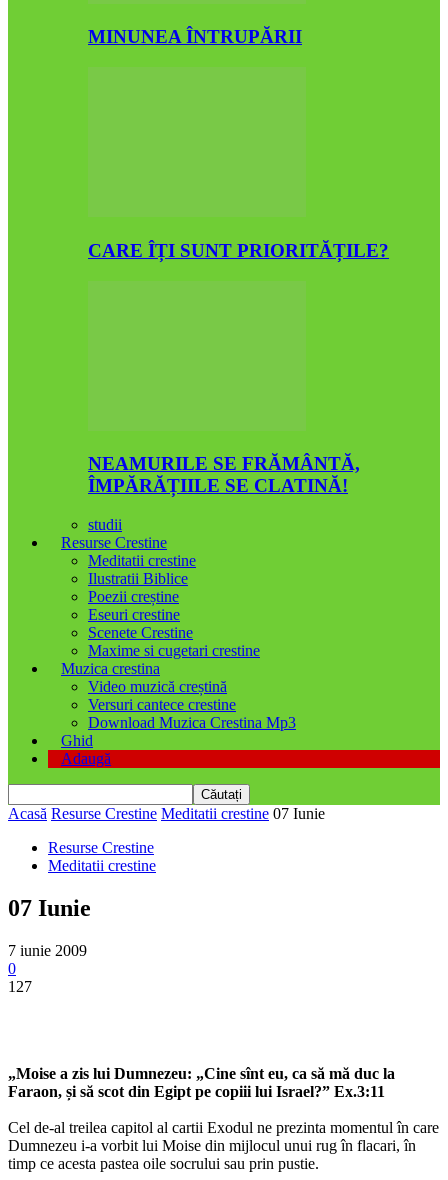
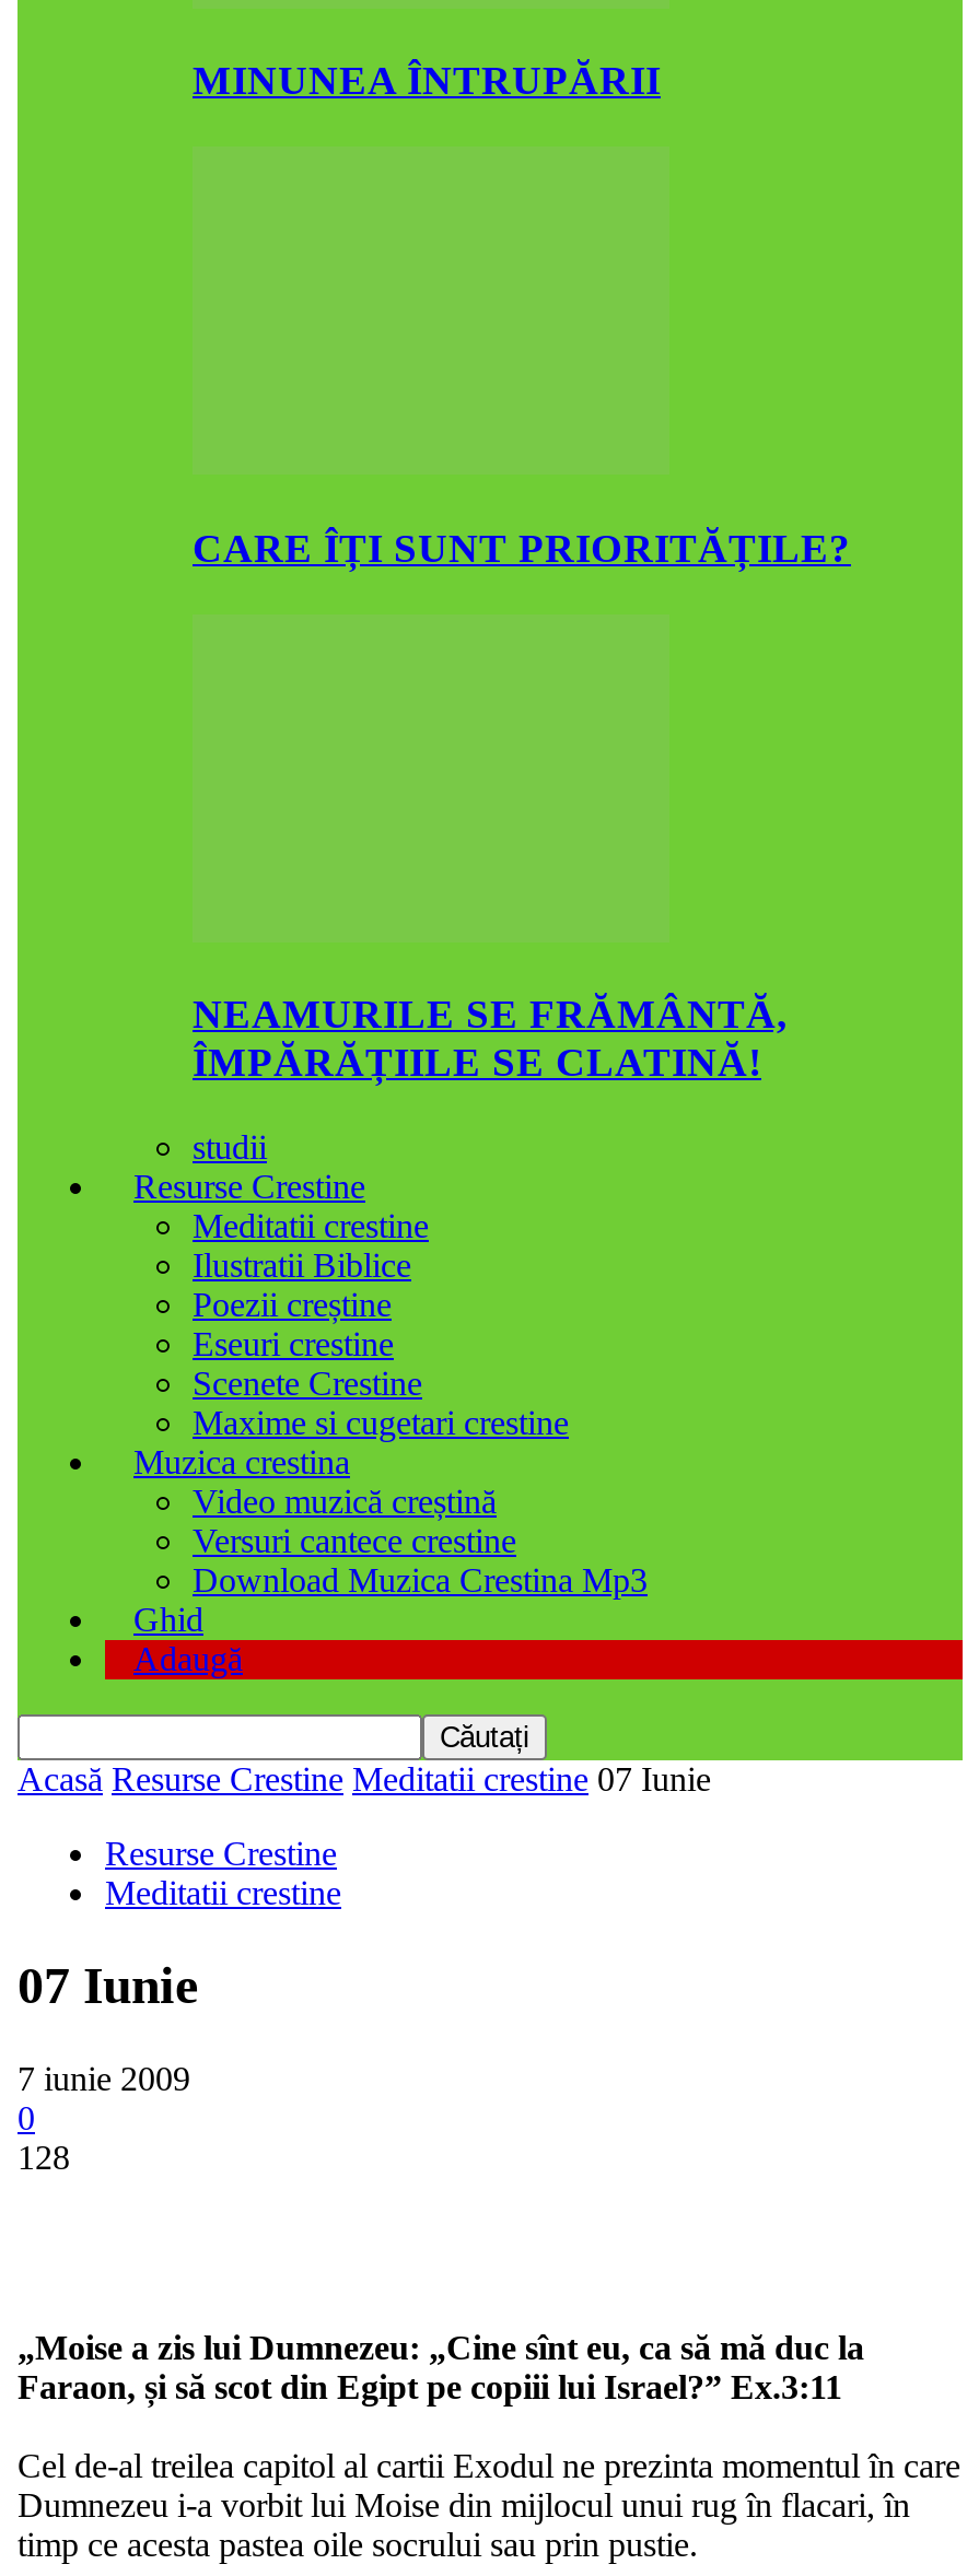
- 127
+ 128
